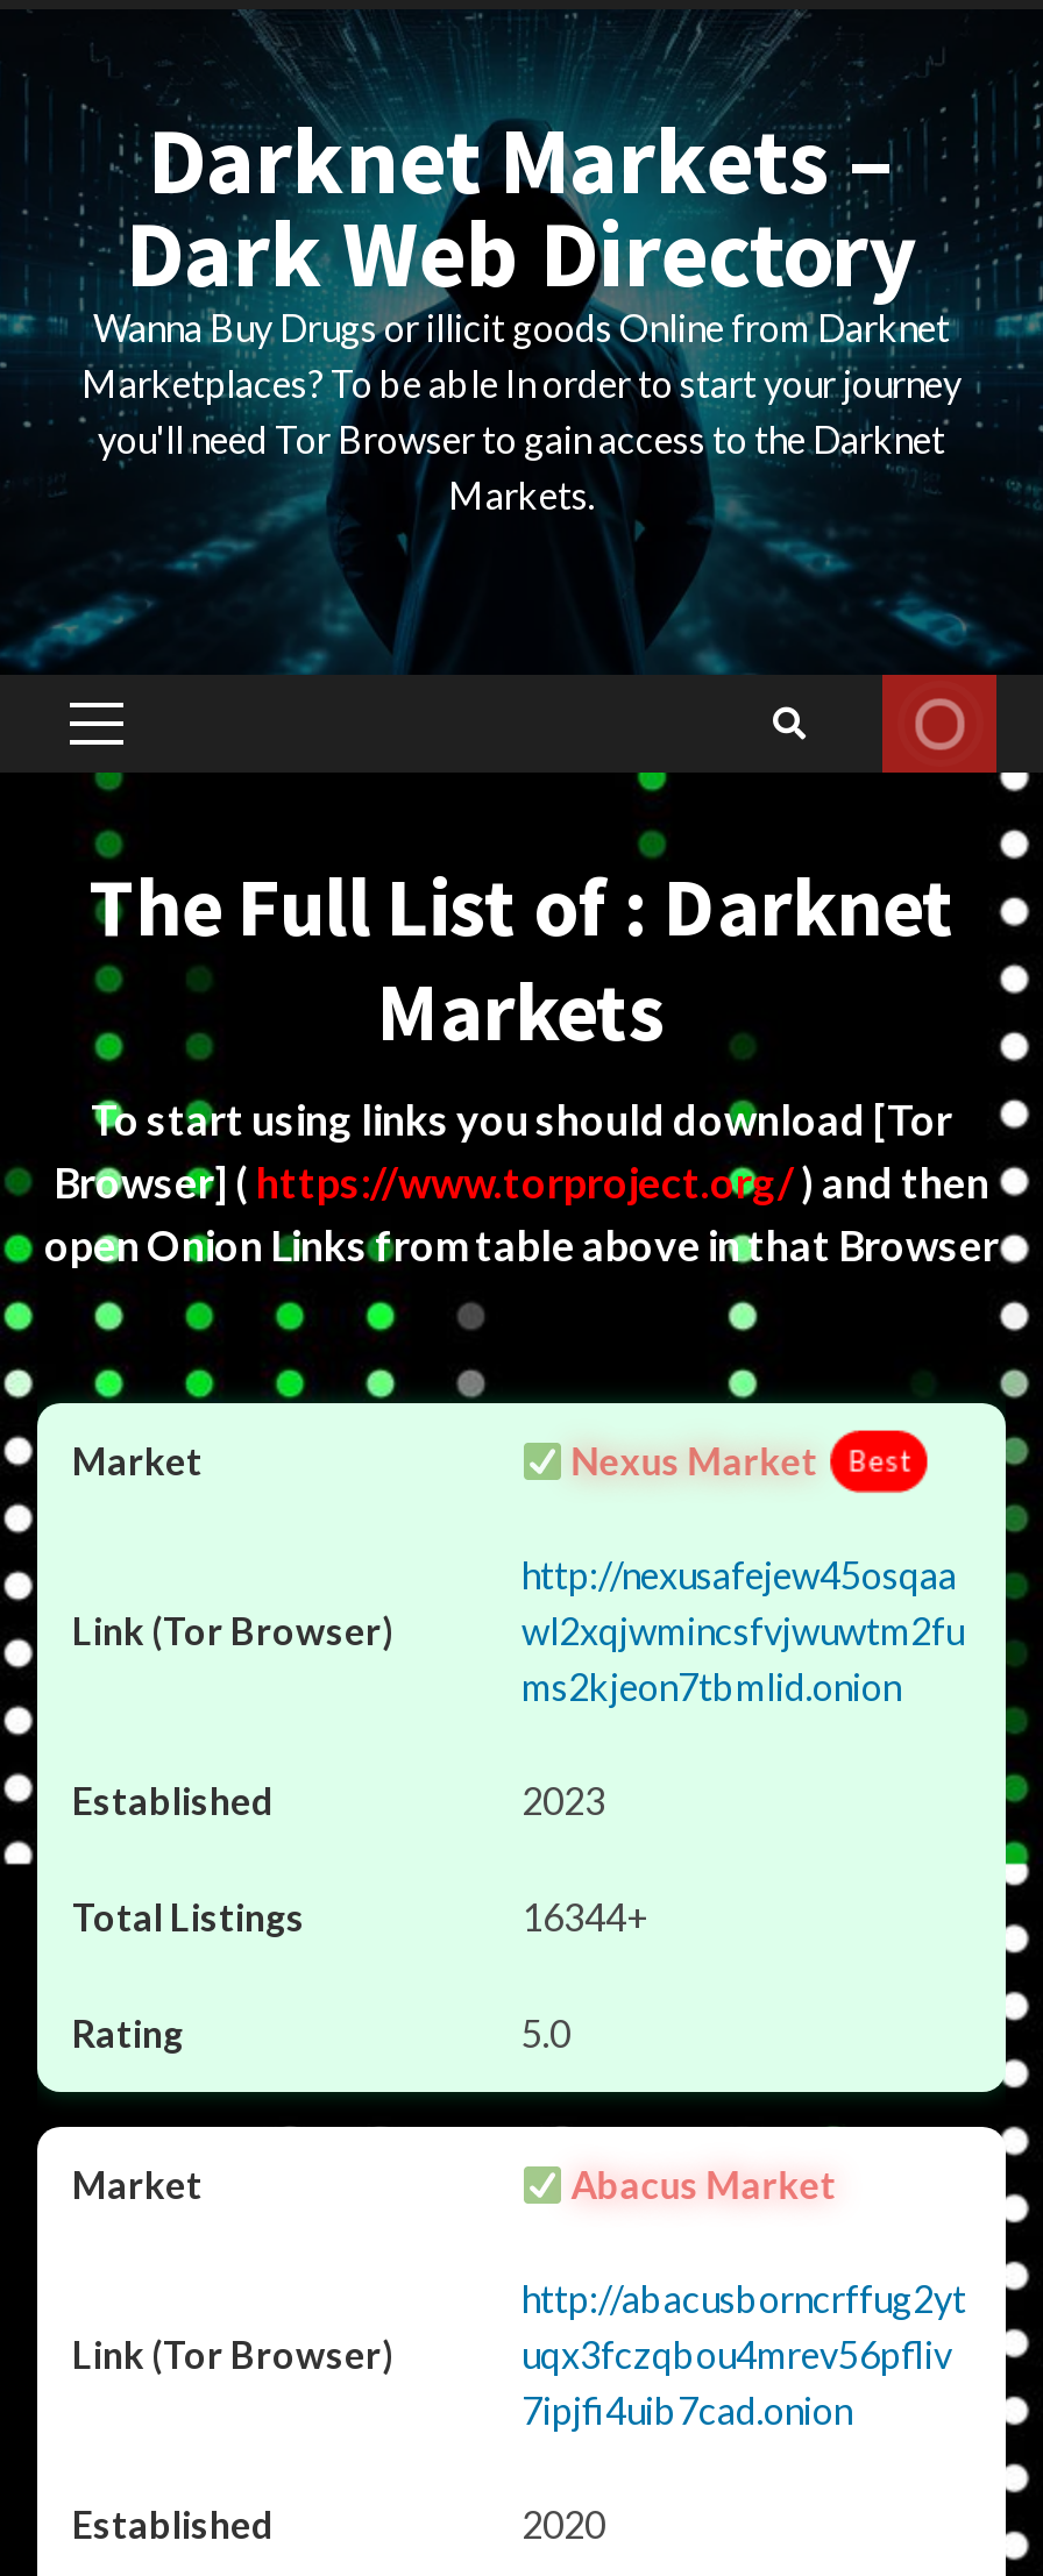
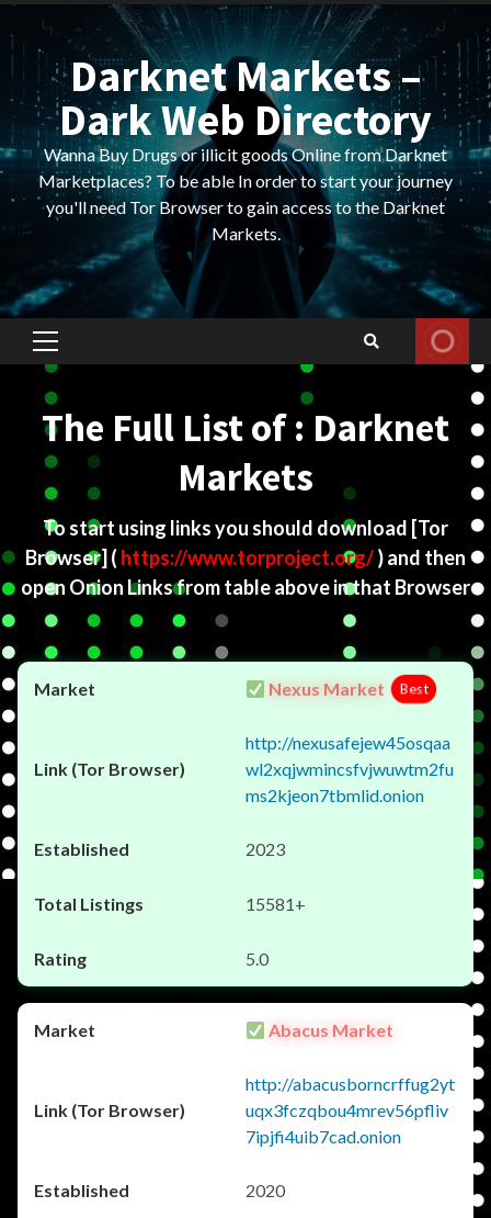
- 16344+
+ 15581+
